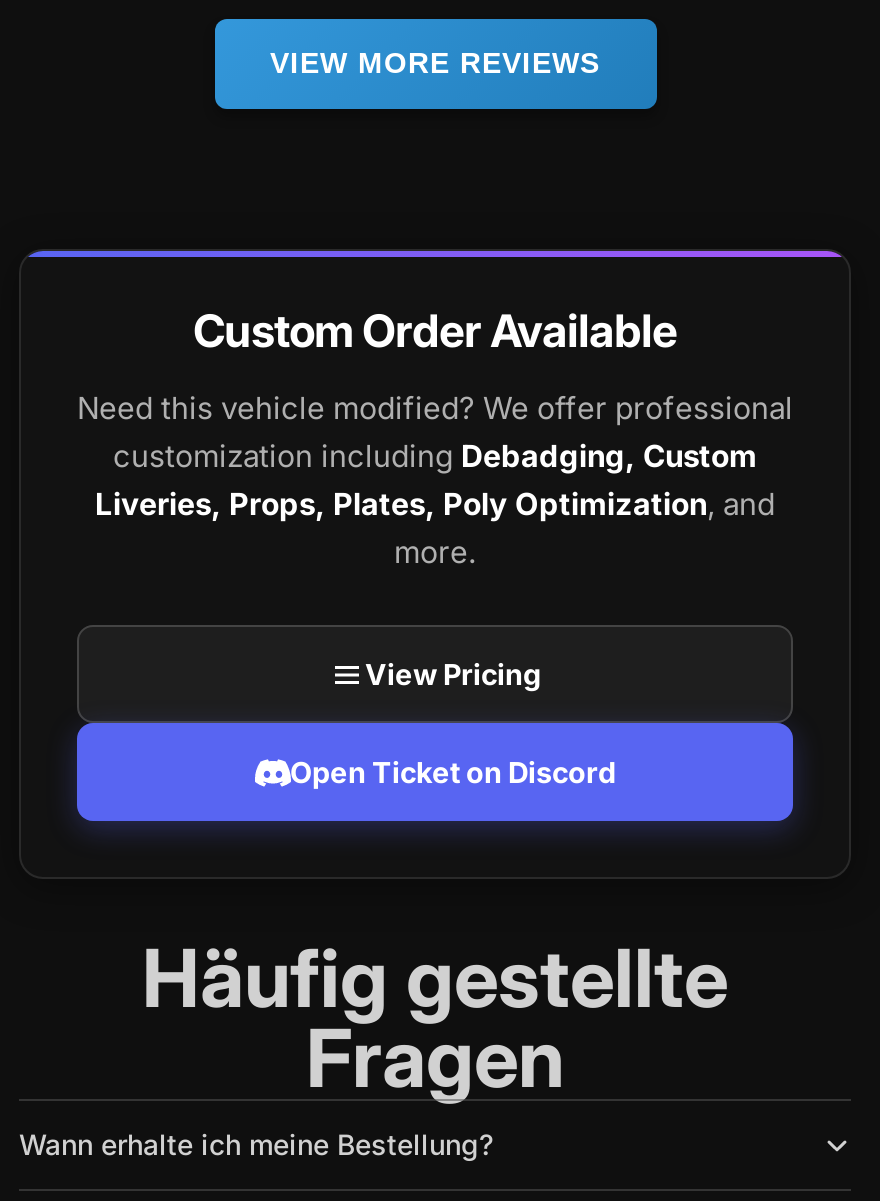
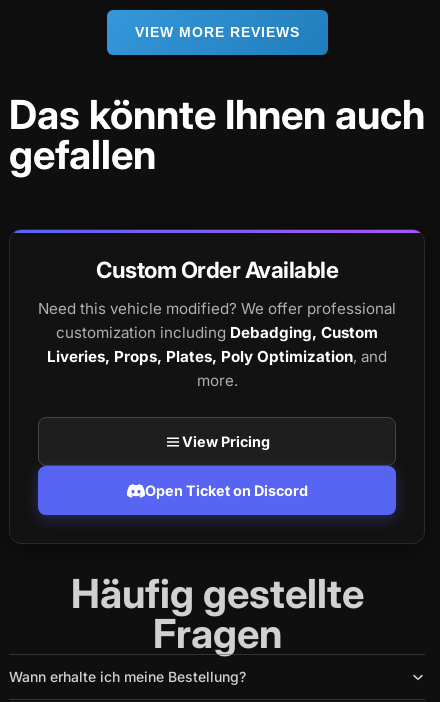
+ Das könnte Ihnen auch
+ gefallen
